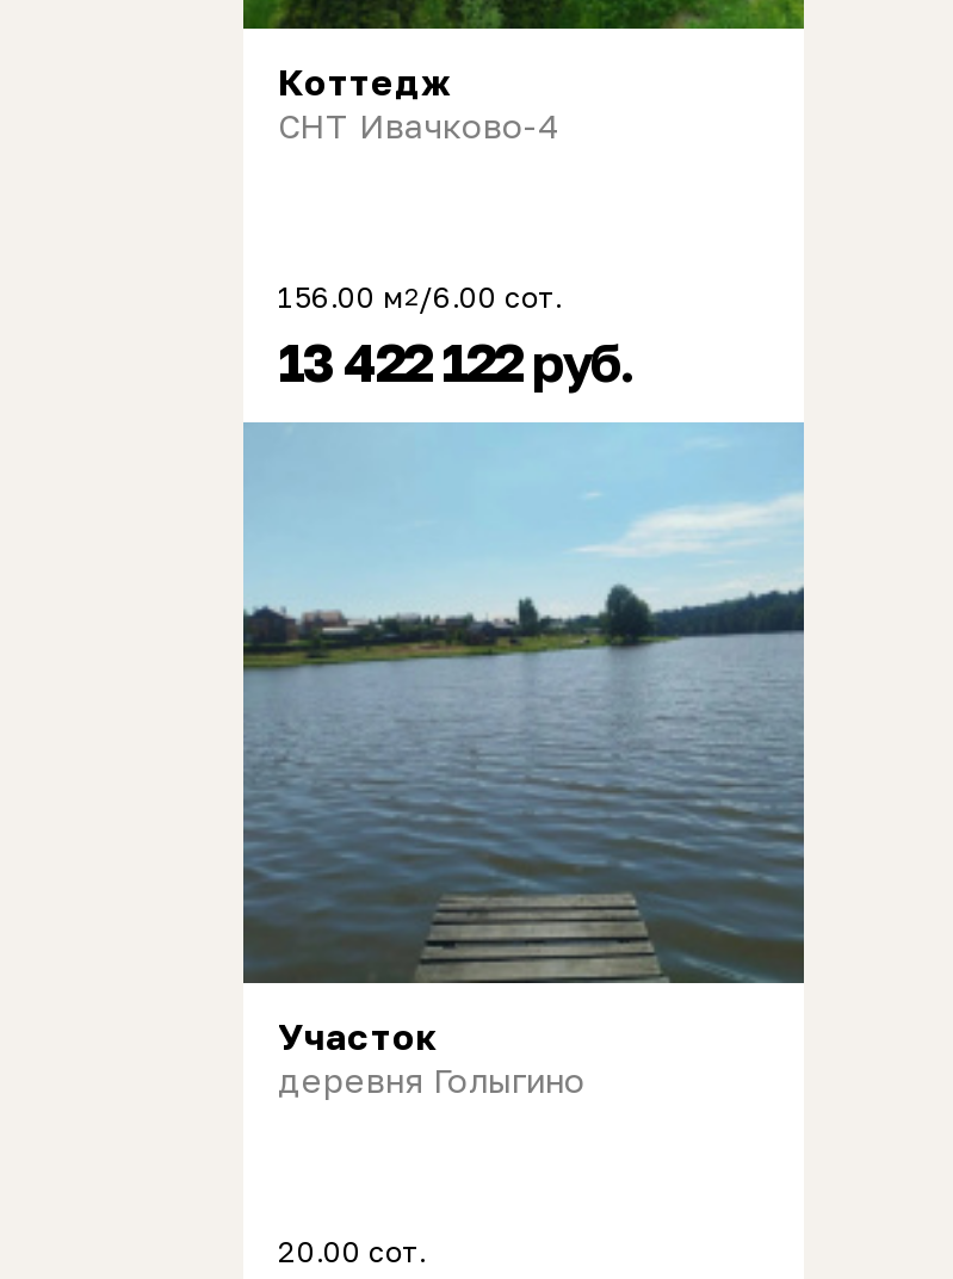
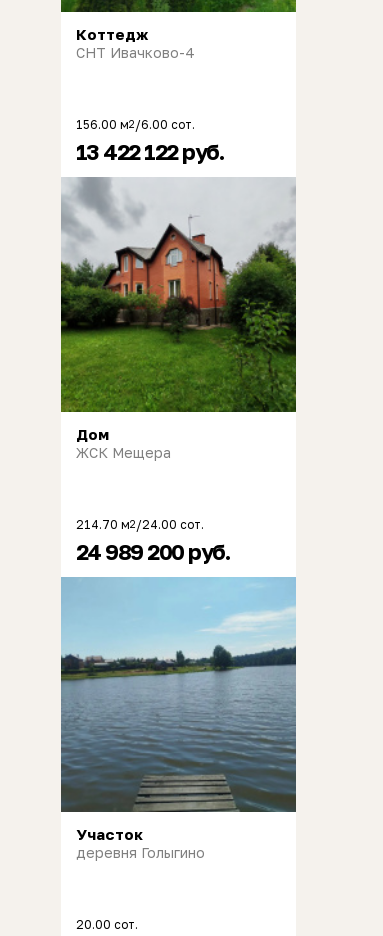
+ [image]
+ Дом
+ ЖСК Мещера

+ 214.70 м2/24.00 сот.
+ 24 989 200 руб.
